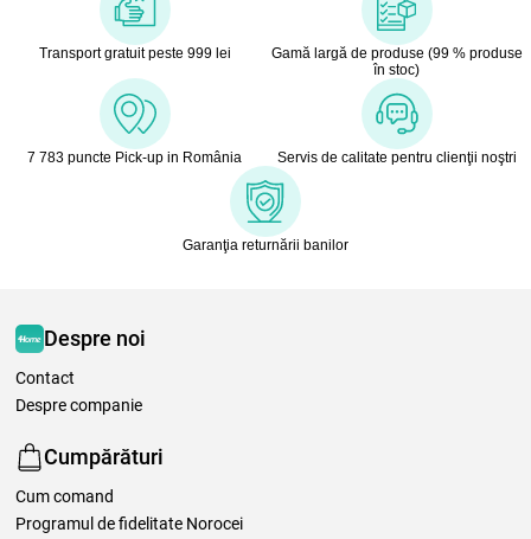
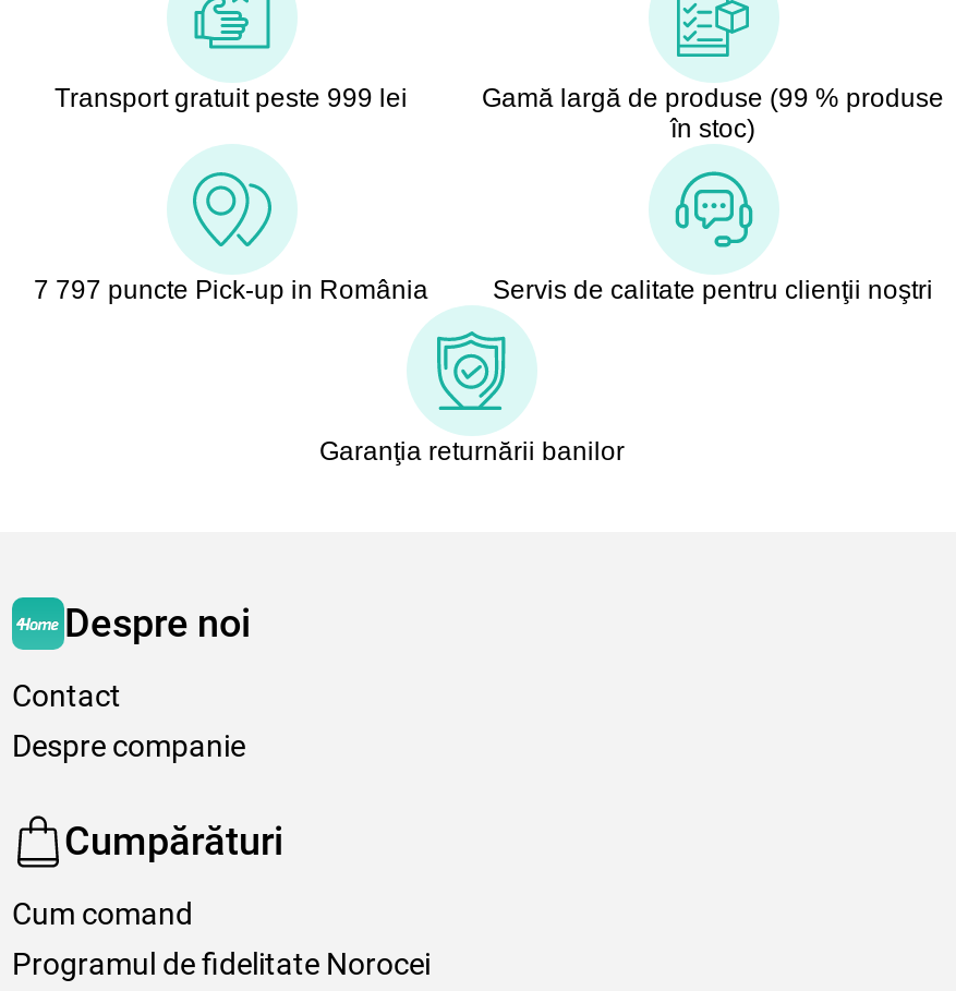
- 7 783 puncte Pick-up in România
+ 7 797 puncte Pick-up in România
